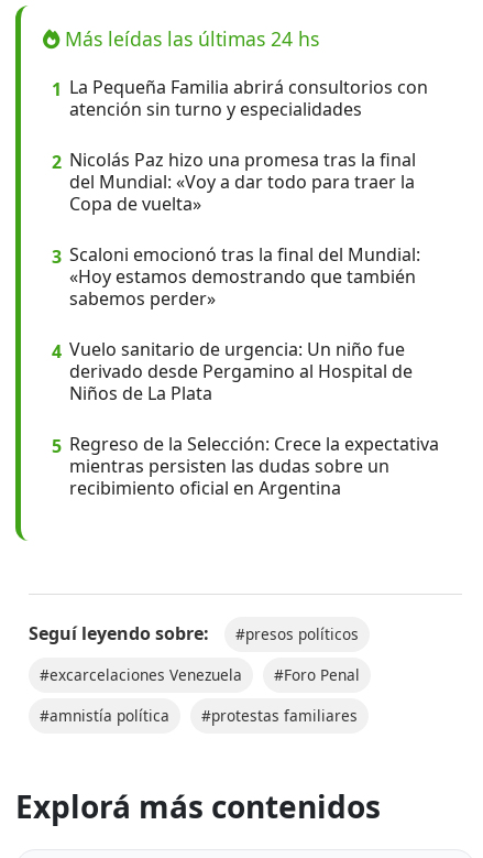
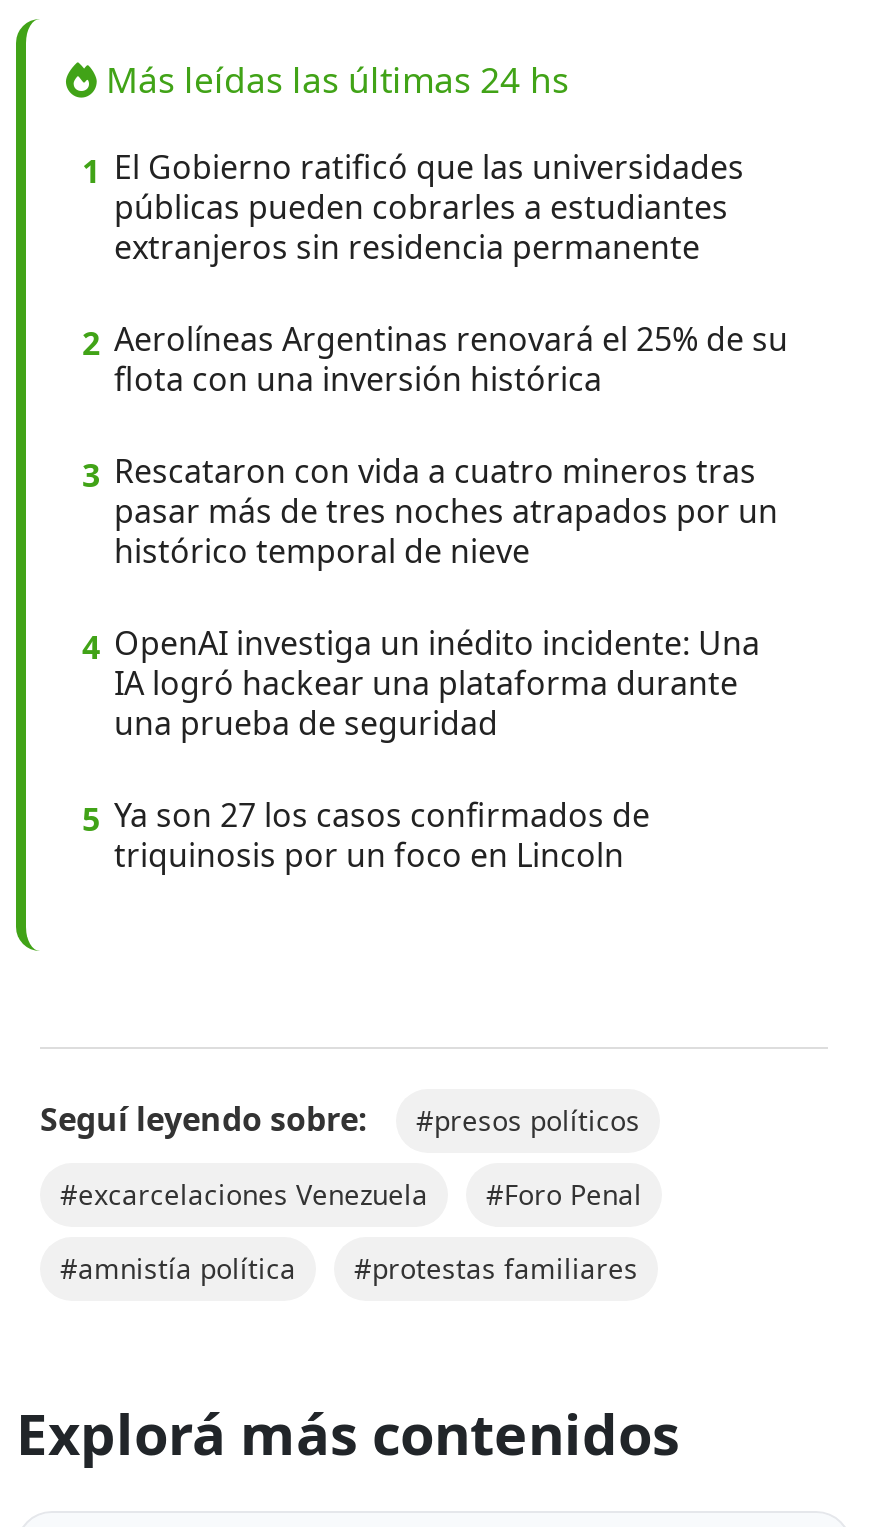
- 1 La Pequeña Familia abrirá consultorios con
- atención sin turno y especialidades
+ 1 El Gobierno ratificó que las universidades
+ públicas pueden cobrarles a estudiantes
+ extranjeros sin residencia permanente

- 2 Nicolás Paz hizo una promesa tras la final
- del Mundial: «Voy a dar todo para traer la
- Copa de vuelta»
+ 2 Aerolíneas Argentinas renovará el 25% de su
+ flota con una inversión histórica

- 3 Scaloni emocionó tras la final del Mundial:
- «Hoy estamos demostrando que también
- sabemos perder»
+ 3 Rescataron con vida a cuatro mineros tras
+ pasar más de tres noches atrapados por un
+ histórico temporal de nieve

- 4 Vuelo sanitario de urgencia: Un niño fue
- derivado desde Pergamino al Hospital de
- Niños de La Plata
+ 4 OpenAI investiga un inédito incidente: Una
+ IA logró hackear una plataforma durante
+ una prueba de seguridad

- 5 Regreso de la Selección: Crece la expectativa
- mientras persisten las dudas sobre un
- recibimiento oficial en Argentina
+ 5 Ya son 27 los casos confirmados de
+ triquinosis por un foco en Lincoln
